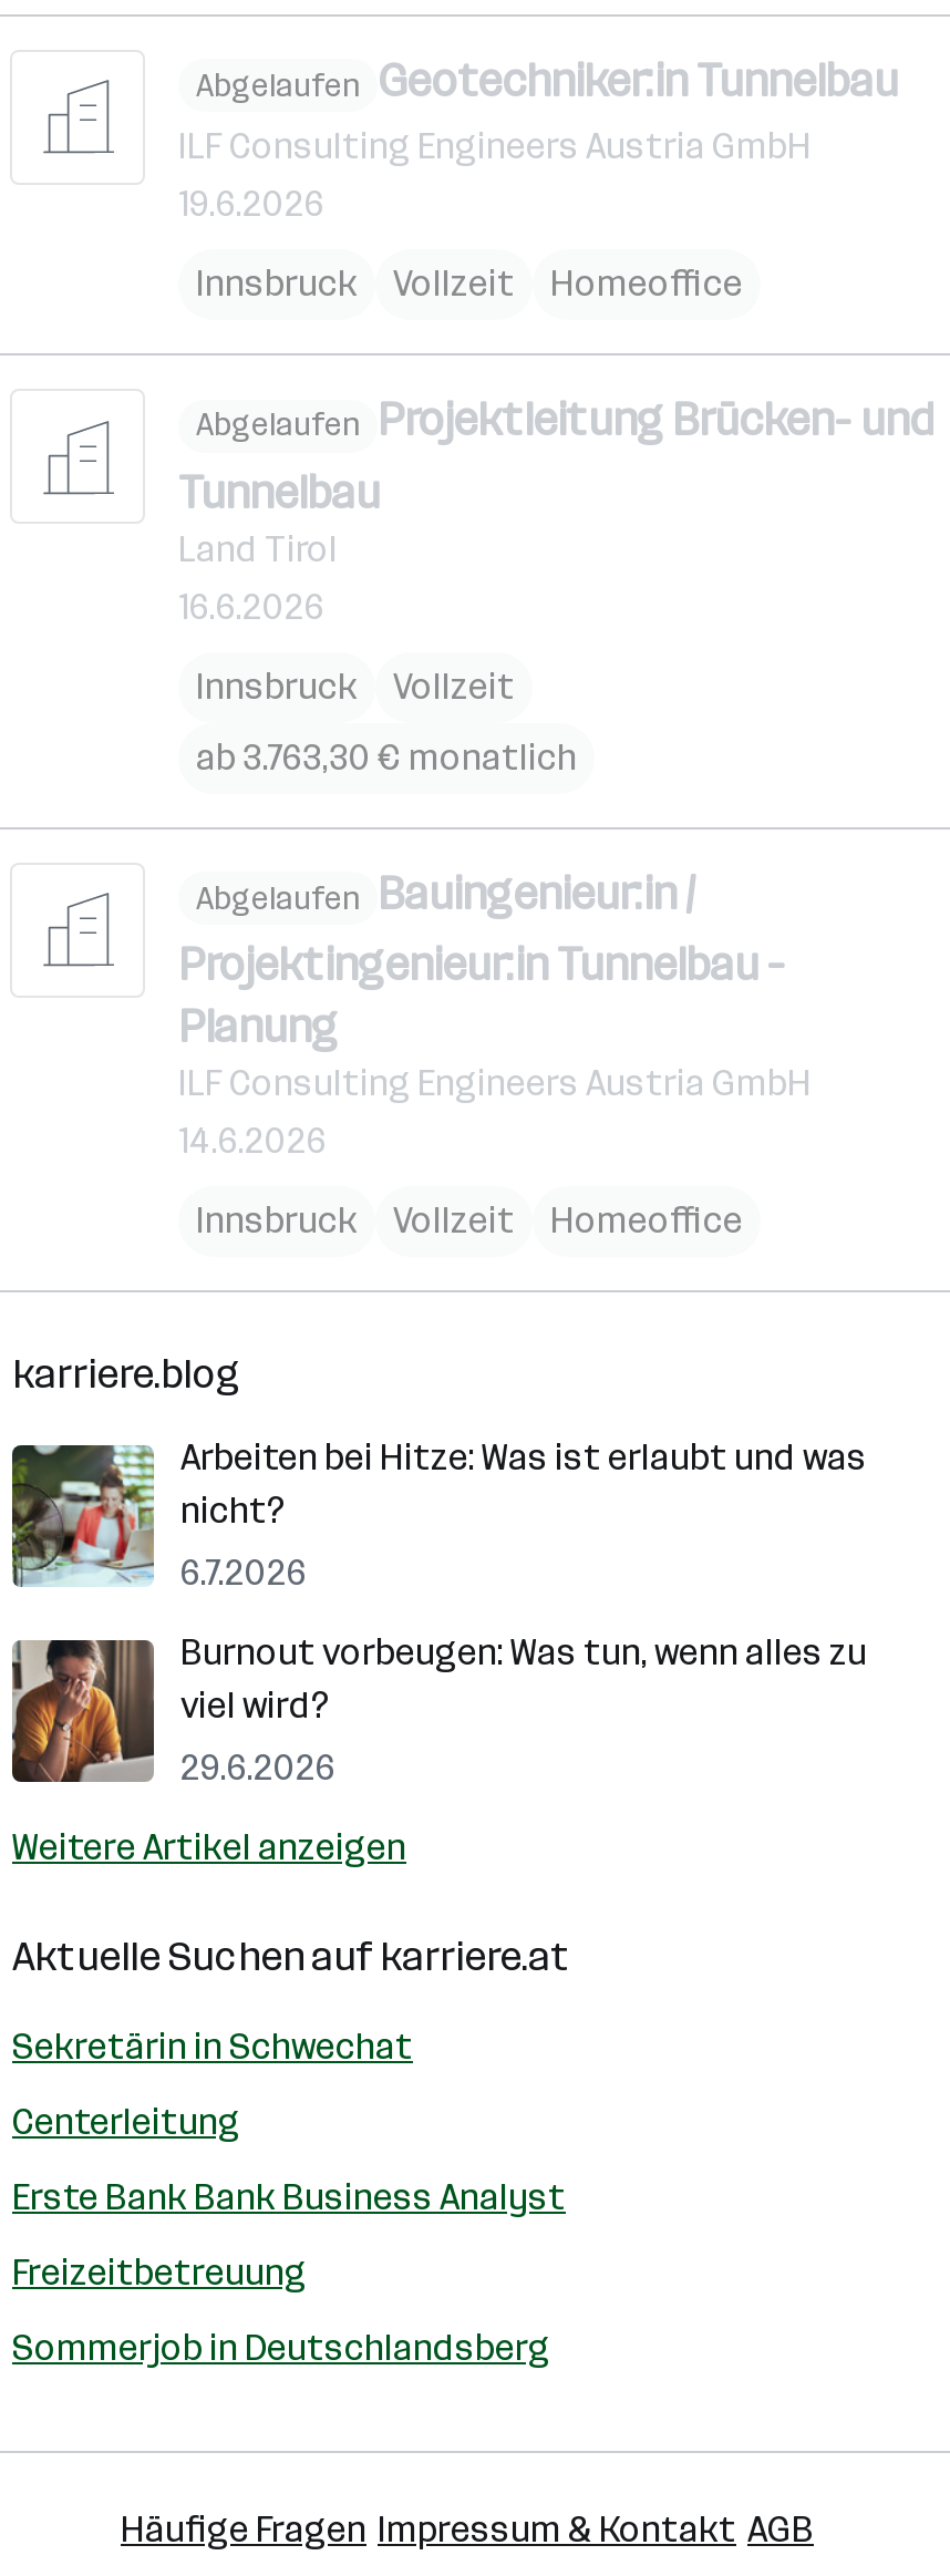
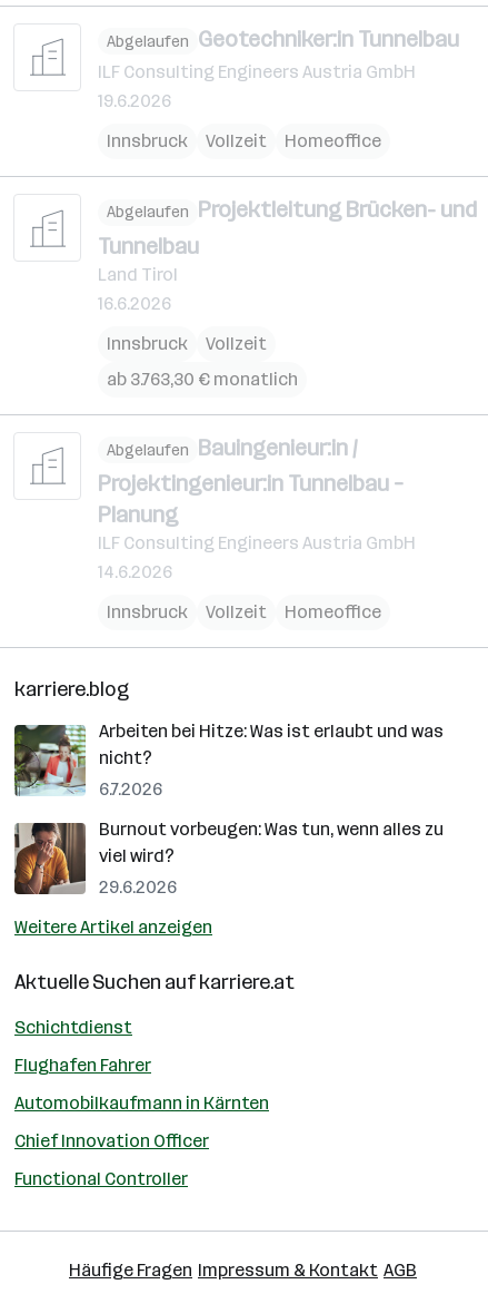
- Sekretärin in Schwechat
+ Schichtdienst

- Centerleitung
+ Flughafen Fahrer

- Erste Bank Bank Business Analyst
+ Automobilkaufmann in Kärnten

- Freizeitbetreuung
+ Chief Innovation Officer

- Sommerjob in Deutschlandsberg
+ Functional Controller
